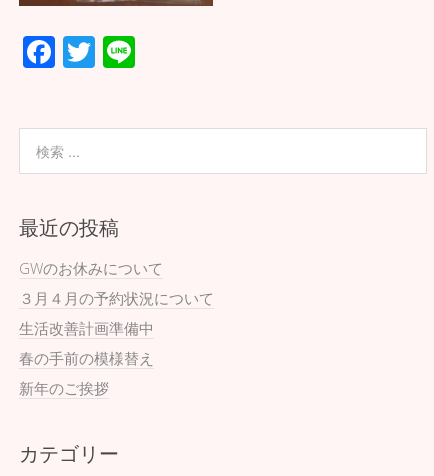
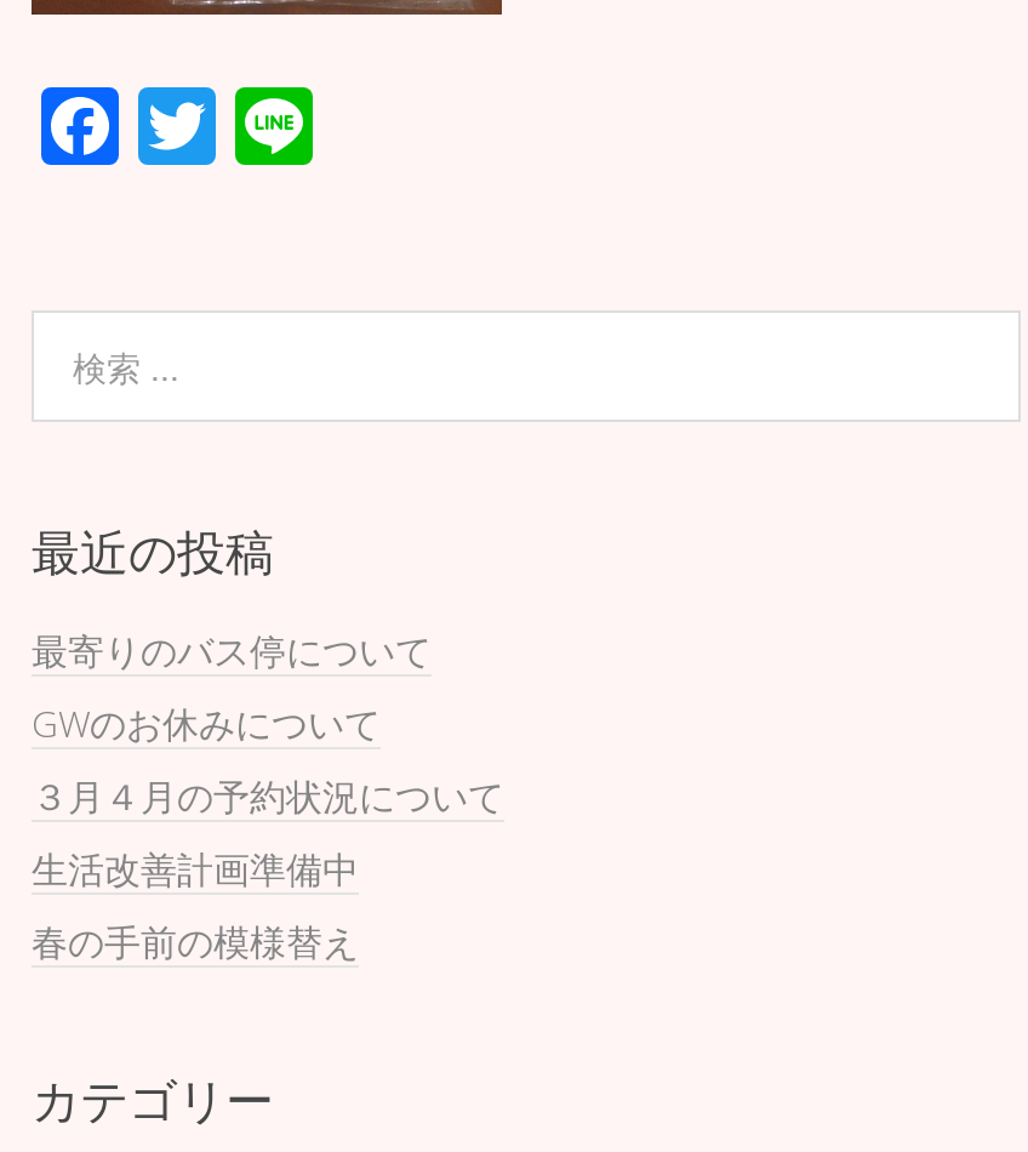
moved down: GWのお休みについて | ３月４月の予約状況について | 生活改善計画準備中 | 春の手前の模様替え

+ 最寄りのバス停について

- 新年のご挨拶
